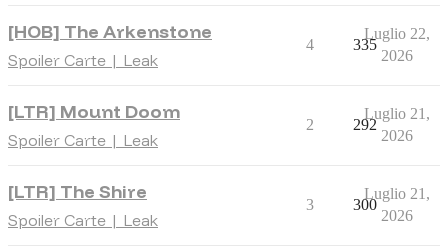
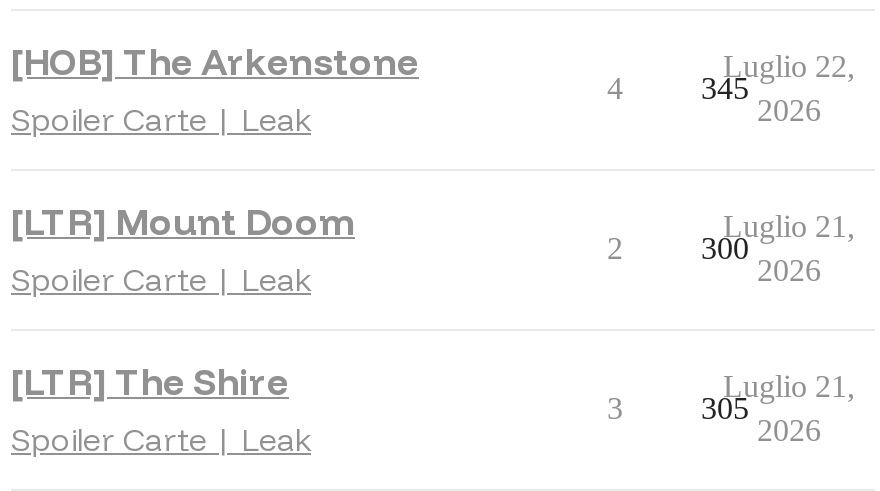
- 335
+ 345

- 292
+ 300

- 300
+ 305
